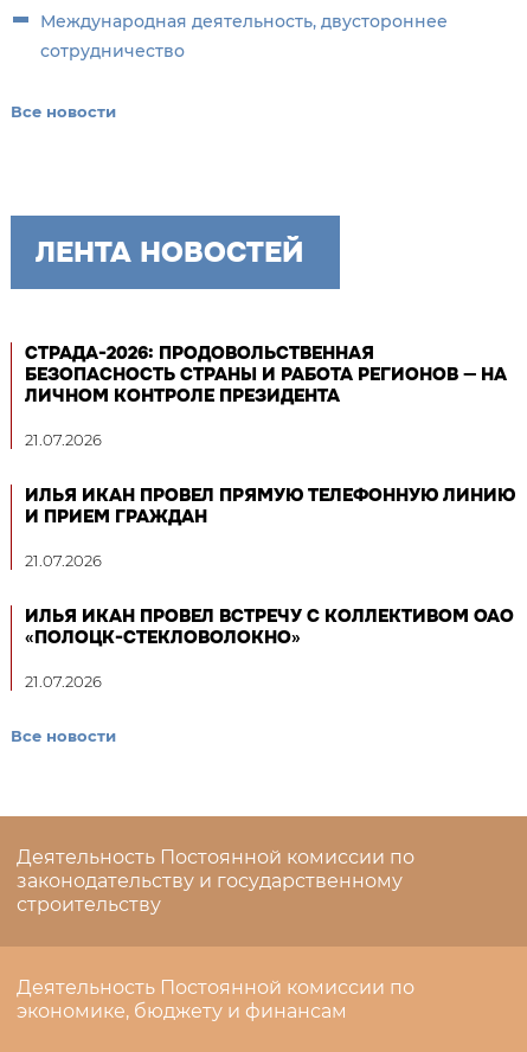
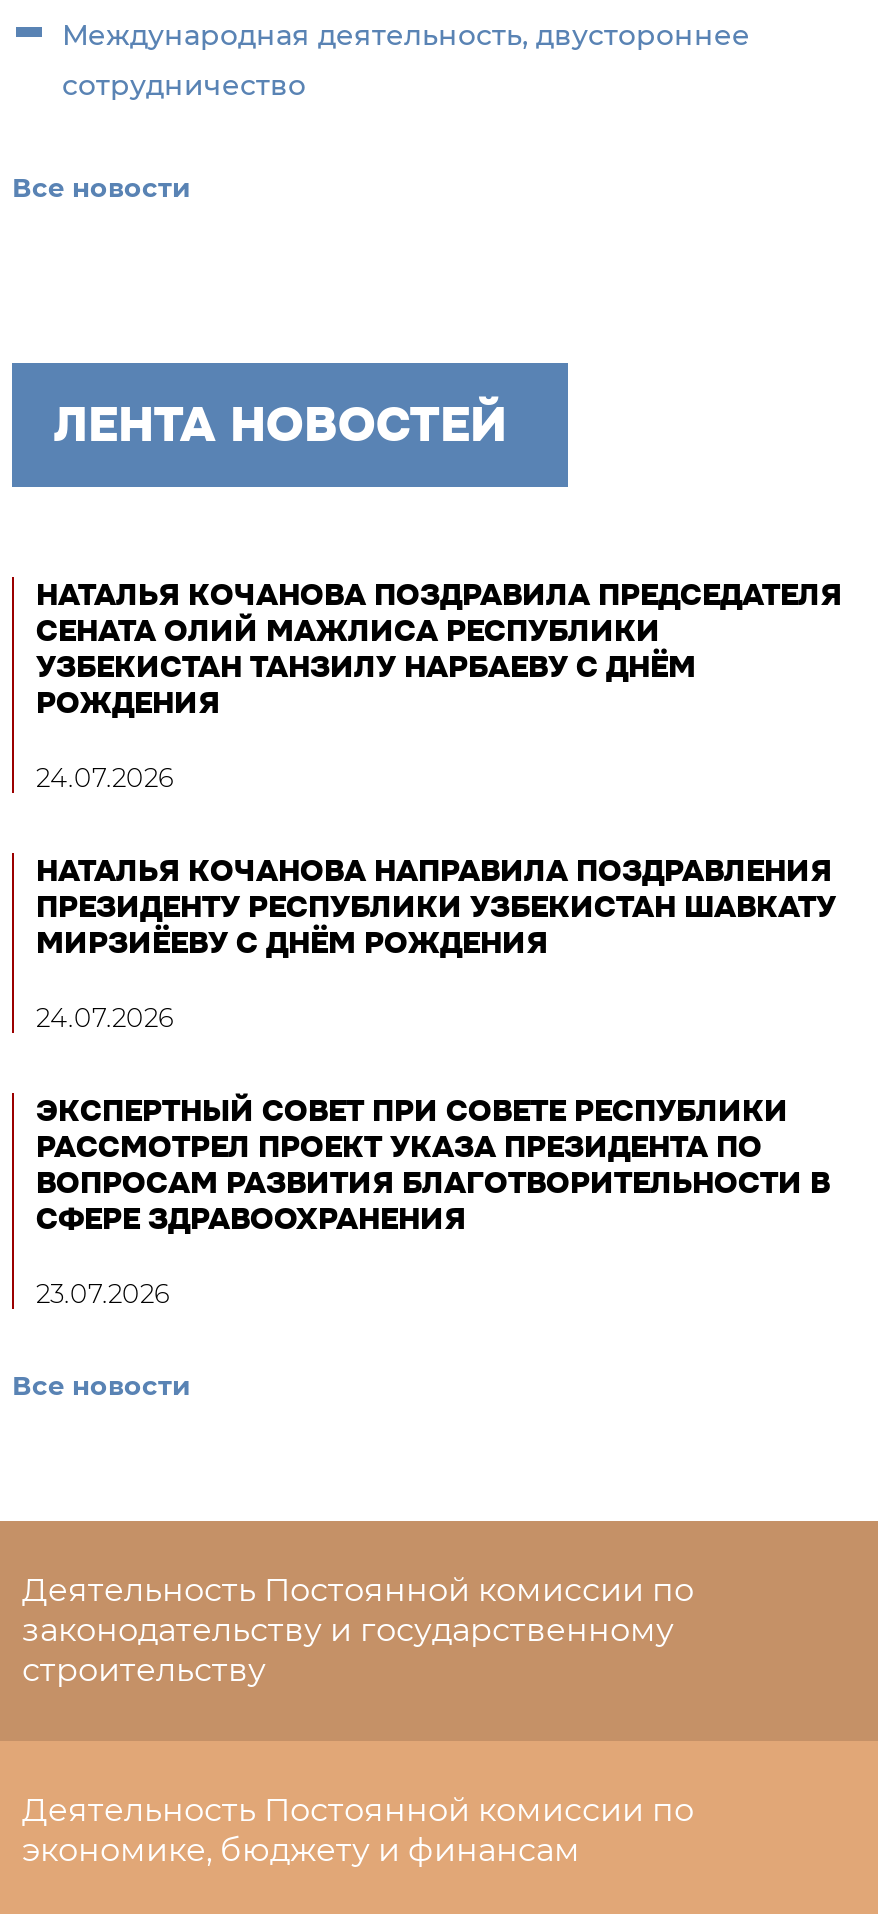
- СТРАДА-2026: ПРОДОВОЛЬСТВЕННАЯ
- БЕЗОПАСНОСТЬ СТРАНЫ И РАБОТА РЕГИОНОВ — НА
- ЛИЧНОМ КОНТРОЛЕ ПРЕЗИДЕНТА
+ НАТАЛЬЯ КОЧАНОВА ПОЗДРАВИЛА ПРЕДСЕДАТЕЛЯ
+ СЕНАТА ОЛИЙ МАЖЛИСА РЕСПУБЛИКИ
+ УЗБЕКИСТАН ТАНЗИЛУ НАРБАЕВУ С ДНЁМ
+ РОЖДЕНИЯ

- 21.07.2026
+ 24.07.2026

- ИЛЬЯ ИКАН ПРОВЕЛ ПРЯМУЮ ТЕЛЕФОННУЮ ЛИНИЮ
- И ПРИЕМ ГРАЖДАН
+ НАТАЛЬЯ КОЧАНОВА НАПРАВИЛА ПОЗДРАВЛЕНИЯ
+ ПРЕЗИДЕНТУ РЕСПУБЛИКИ УЗБЕКИСТАН ШАВКАТУ
+ МИРЗИЁЕВУ С ДНЁМ РОЖДЕНИЯ

- 21.07.2026
+ 24.07.2026

- ИЛЬЯ ИКАН ПРОВЕЛ ВСТРЕЧУ С КОЛЛЕКТИВОМ ОАО
- «ПОЛОЦК-СТЕКЛОВОЛОКНО»
+ ЭКСПЕРТНЫЙ СОВЕТ ПРИ СОВЕТЕ РЕСПУБЛИКИ
+ РАССМОТРЕЛ ПРОЕКТ УКАЗА ПРЕЗИДЕНТА ПО
+ ВОПРОСАМ РАЗВИТИЯ БЛАГОТВОРИТЕЛЬНОСТИ В
+ СФЕРЕ ЗДРАВООХРАНЕНИЯ

- 21.07.2026
+ 23.07.2026
